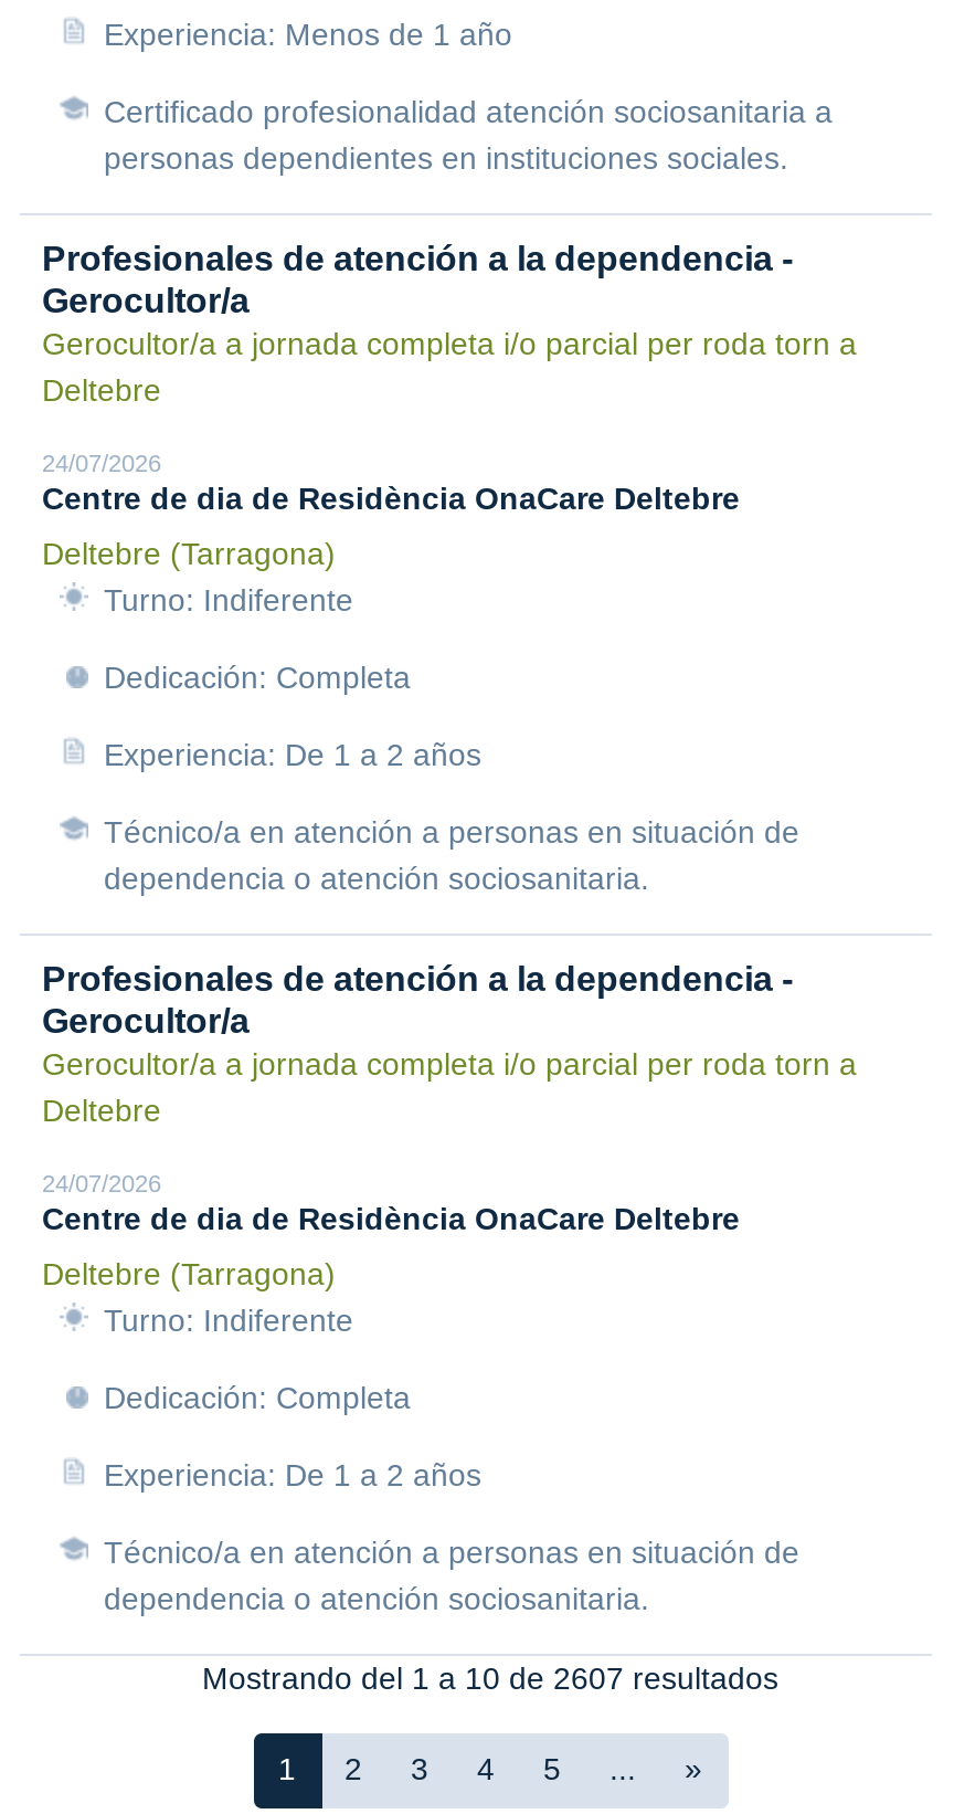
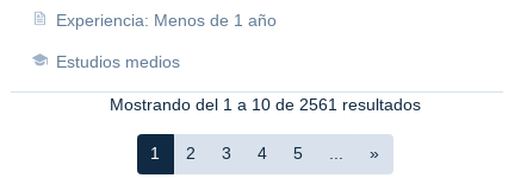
- Certificado profesionalidad atención sociosanitaria a
- personas dependientes en instituciones sociales.
- Profesionales de atención a la dependencia -
- Gerocultor/a
- Gerocultor/a a jornada completa i/o parcial per roda torn a
- Deltebre
- 24/07/2026
- Centre de dia de Residència OnaCare Deltebre
- Deltebre (Tarragona)
- Turno: Indiferente
- Dedicación: Completa
- Experiencia: De 1 a 2 años
- Técnico/a en atención a personas en situación de
- dependencia o atención sociosanitaria.
- Profesionales de atención a la dependencia -
- Gerocultor/a
- Gerocultor/a a jornada completa i/o parcial per roda torn a
- Deltebre
- 24/07/2026
- Centre de dia de Residència OnaCare Deltebre
- Deltebre (Tarragona)
- Turno: Indiferente
- Dedicación: Completa
- Experiencia: De 1 a 2 años
- Técnico/a en atención a personas en situación de
- dependencia o atención sociosanitaria.
- Mostrando del 1 a 10 de 2607 resultados
+ Estudios medios
+ Mostrando del 1 a 10 de 2561 resultados
